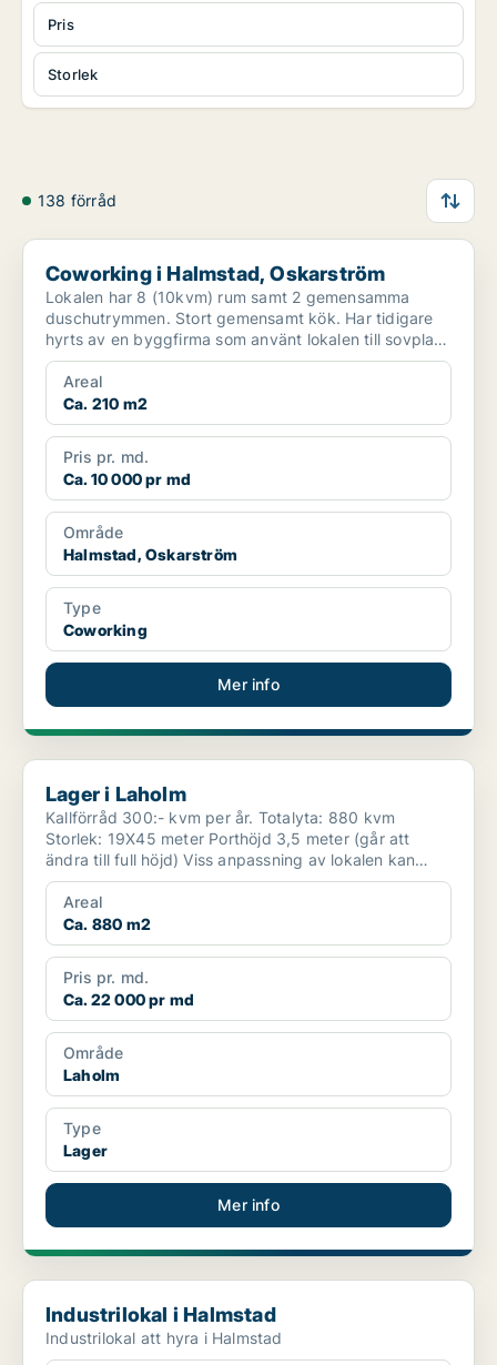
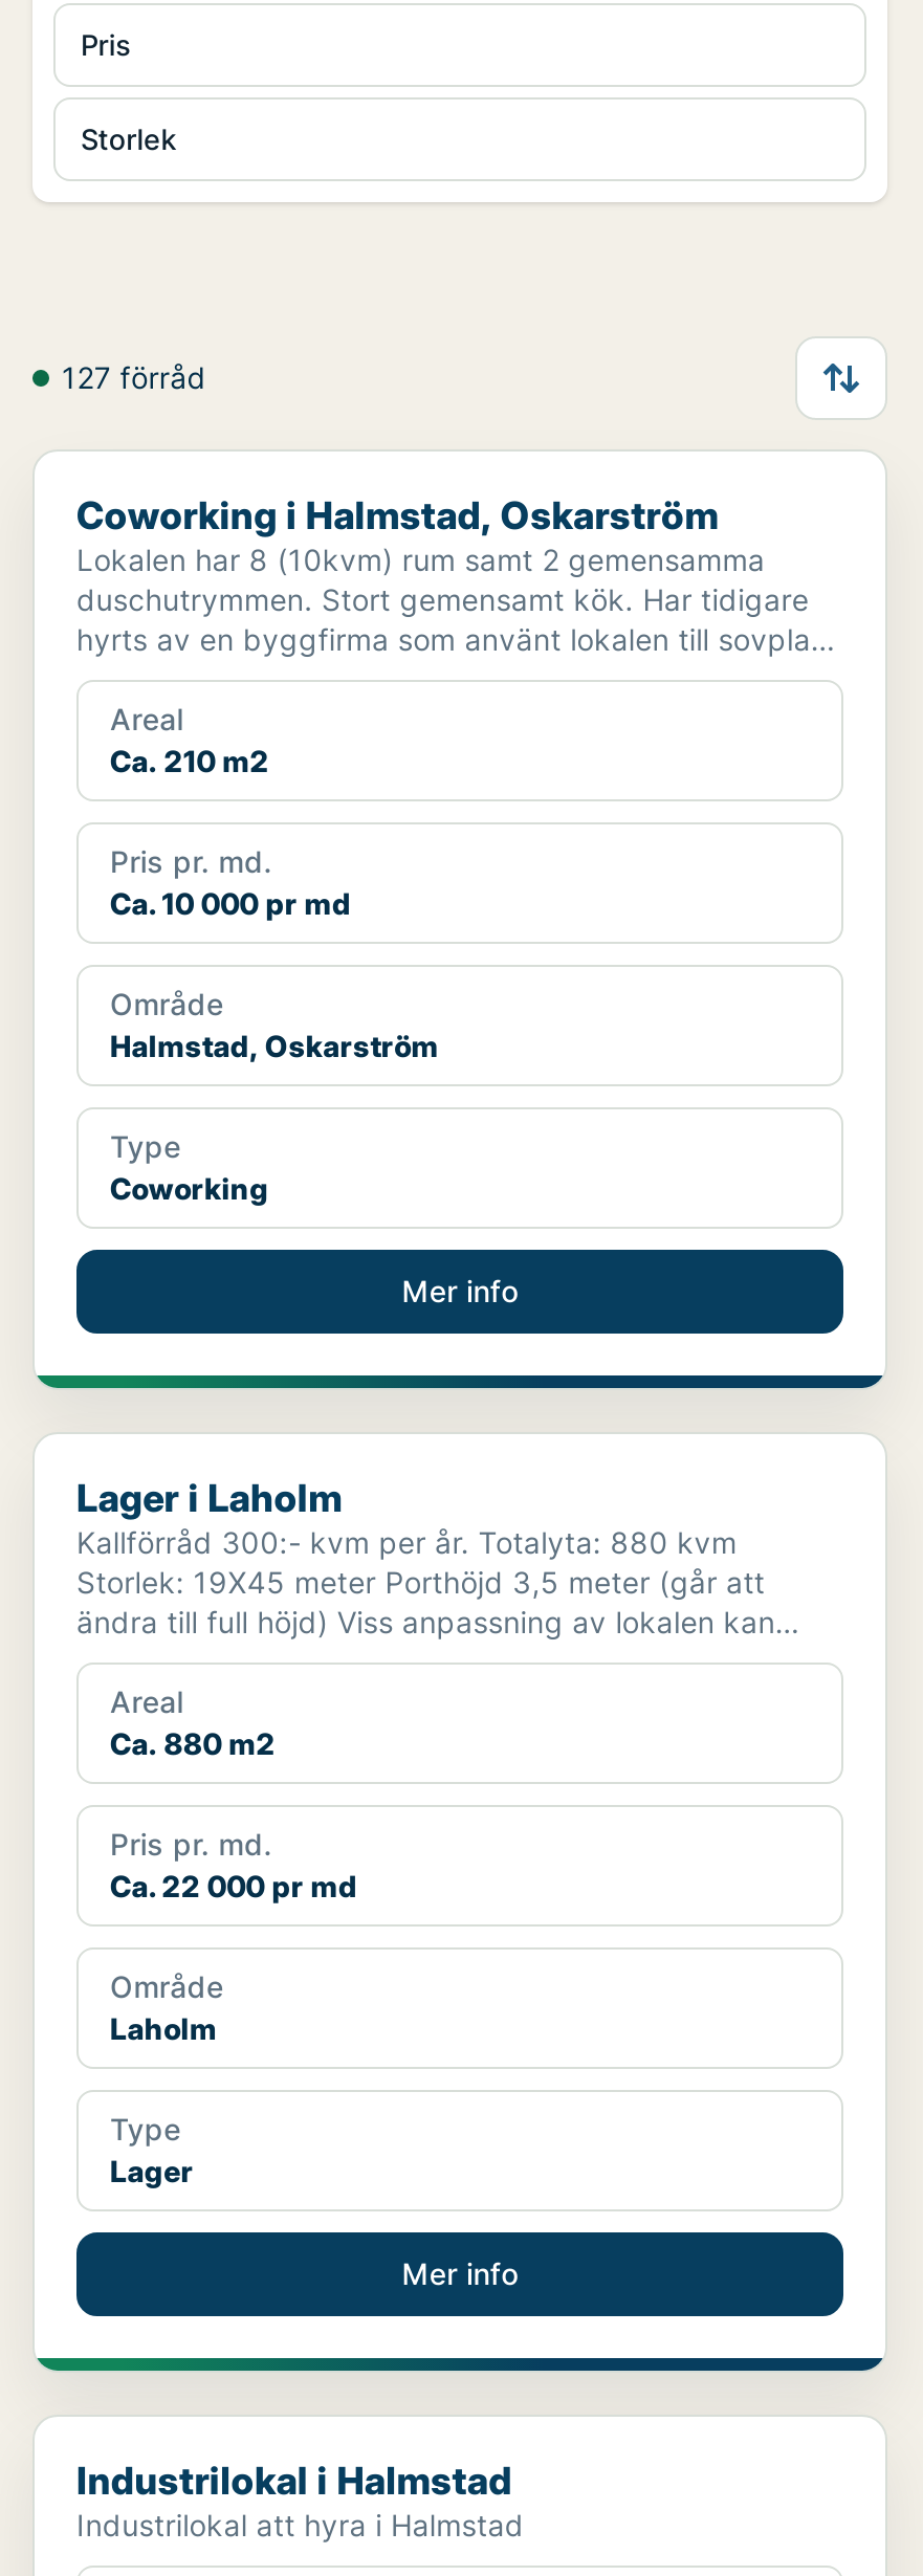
- 138 förråd
+ 127 förråd
